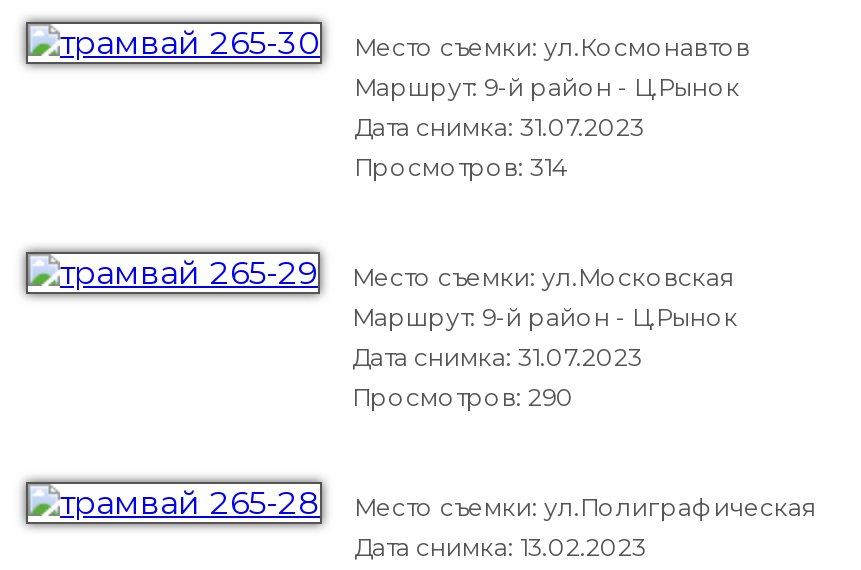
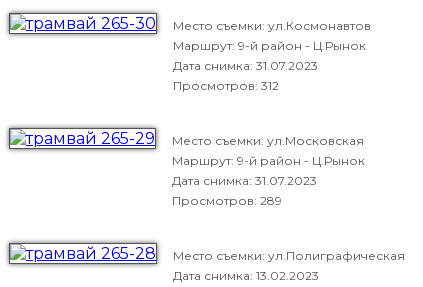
- Просмотров: 314
+ Просмотров: 312

- Просмотров: 290
+ Просмотров: 289
